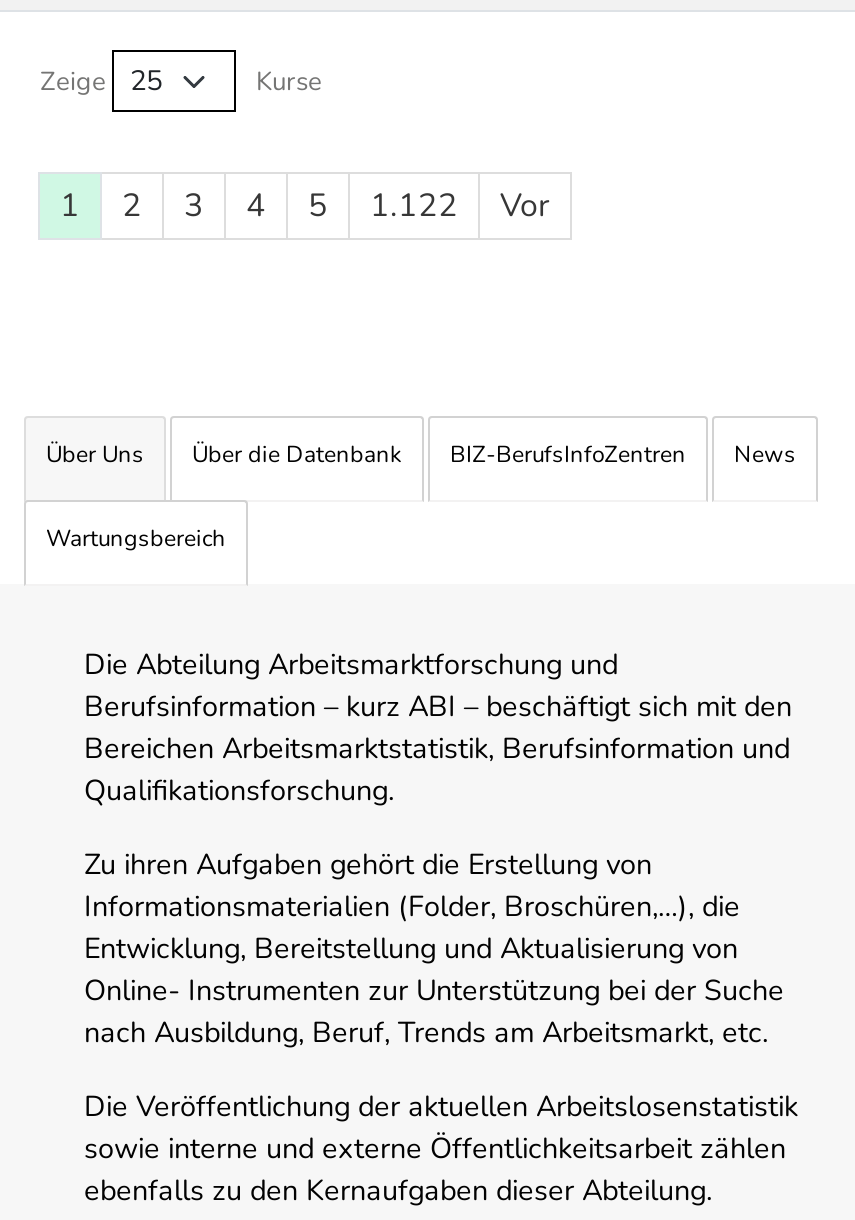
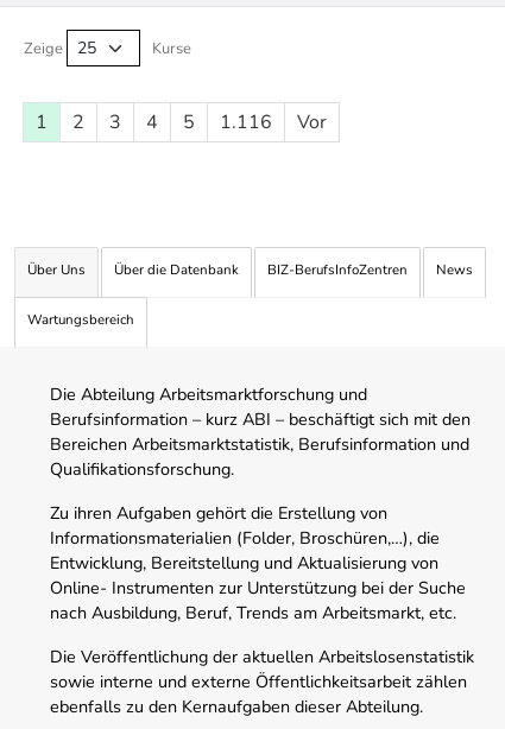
- 1 2 3 4 5 1.122 Vor
+ 1 2 3 4 5 1.116 Vor
